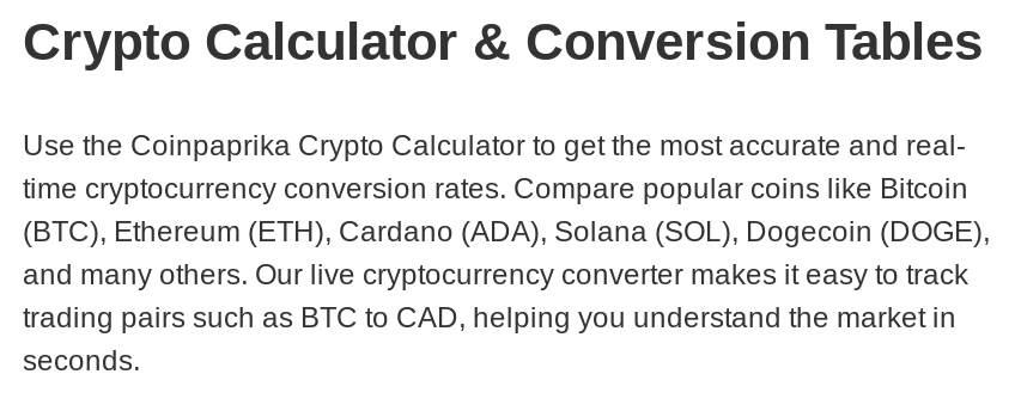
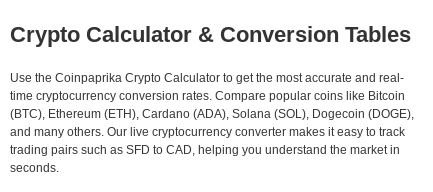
- trading pairs such as BTC to CAD, helping you understand the market in
+ trading pairs such as SFD to CAD, helping you understand the market in
